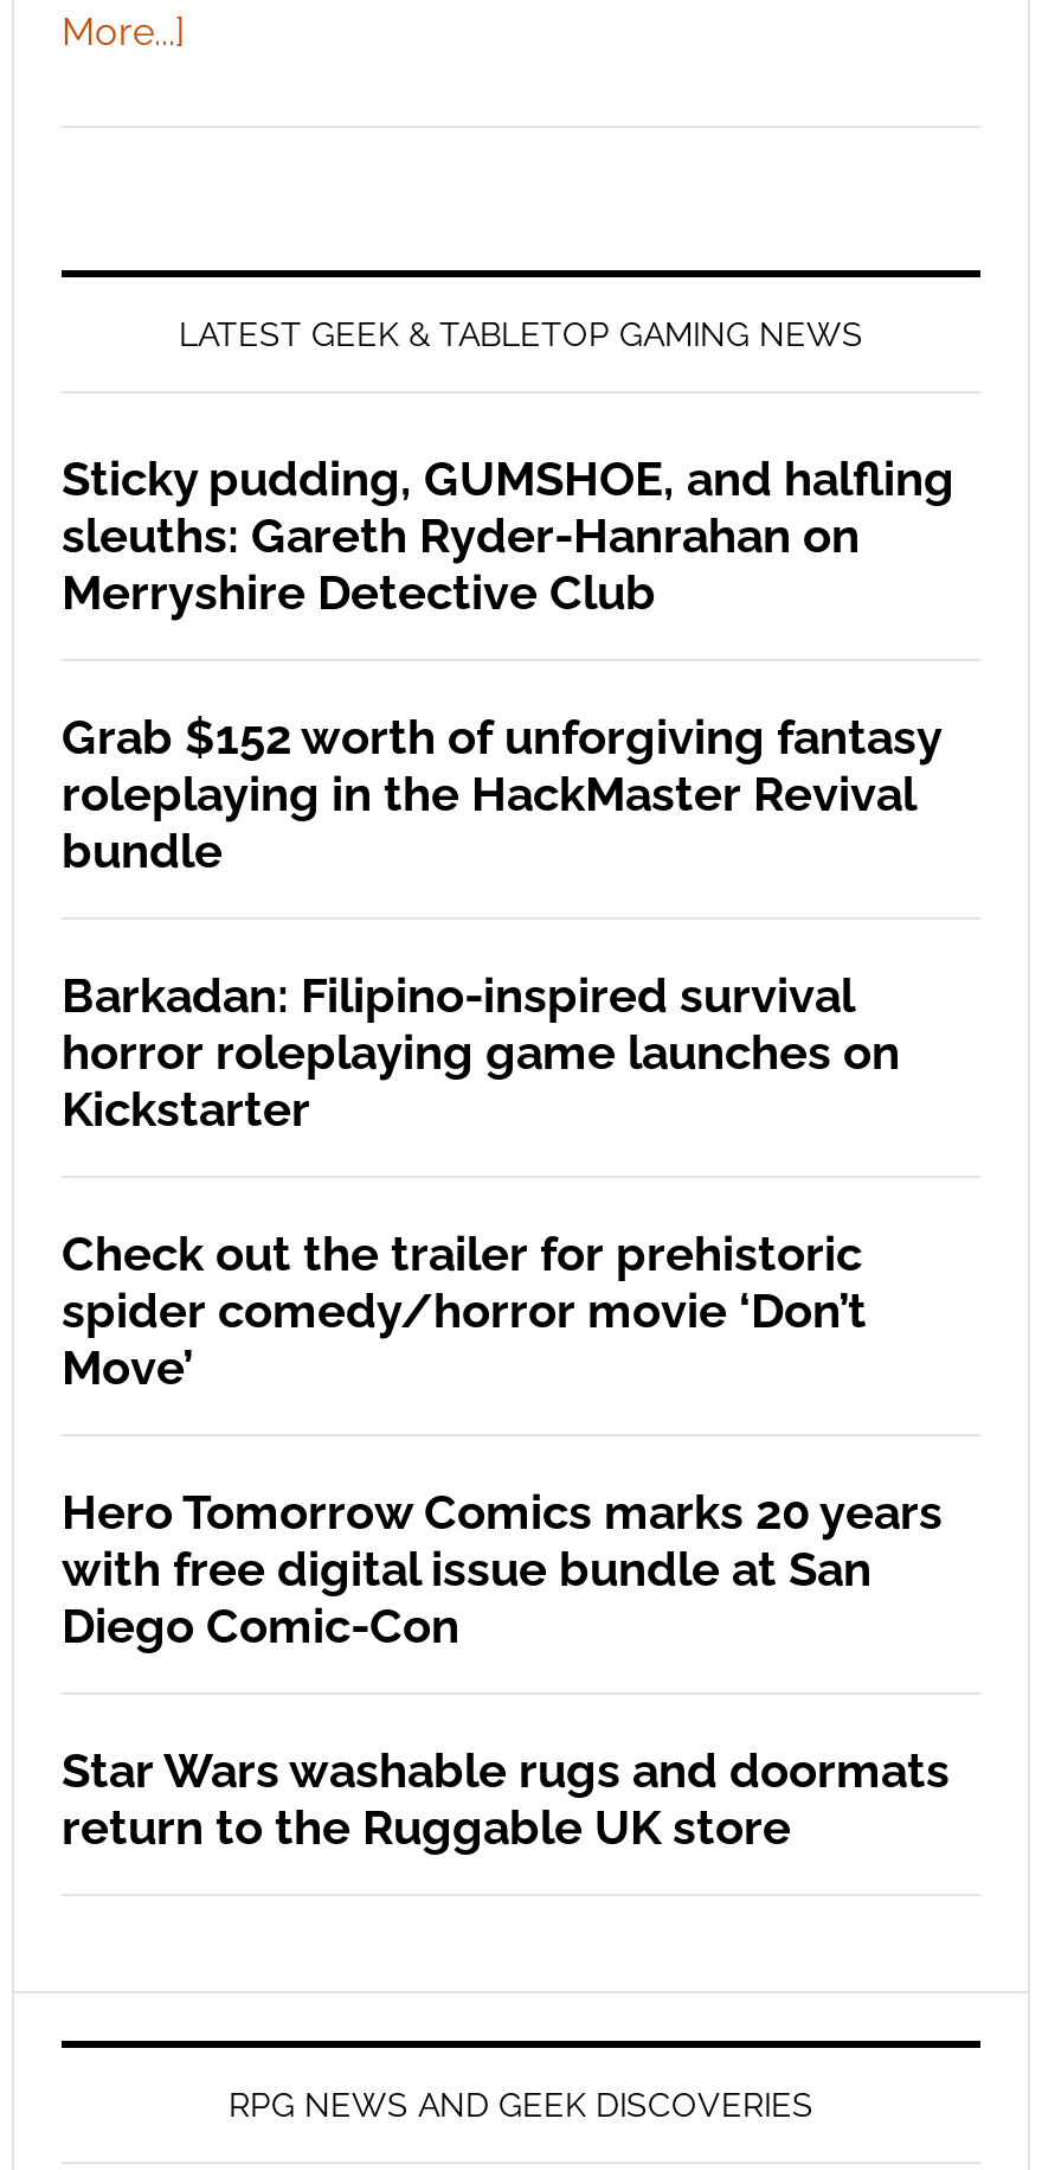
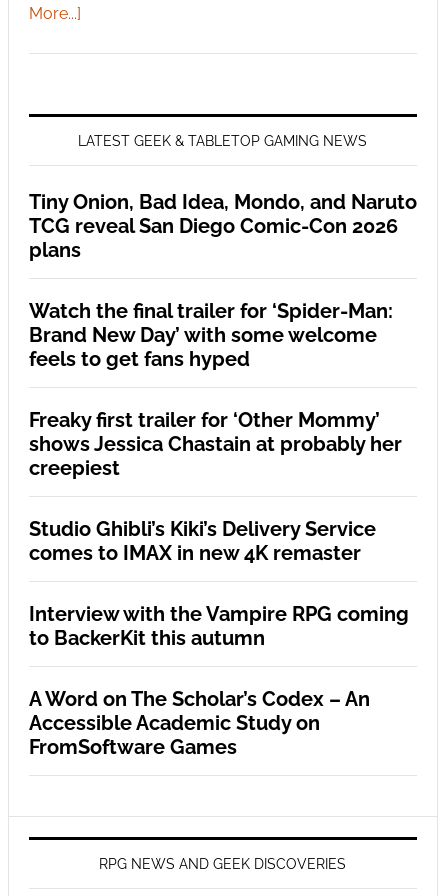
- Sticky pudding, GUMSHOE, and halfling
- sleuths: Gareth Ryder-Hanrahan on
- Merryshire Detective Club
+ Tiny Onion, Bad Idea, Mondo, and Naruto
+ TCG reveal San Diego Comic-Con 2026
+ plans

- Grab $152 worth of unforgiving fantasy
- roleplaying in the HackMaster Revival
- bundle
+ Watch the final trailer for ‘Spider-Man:
+ Brand New Day’ with some welcome
+ feels to get fans hyped

- Barkadan: Filipino-inspired survival
- horror roleplaying game launches on
- Kickstarter
+ Freaky first trailer for ‘Other Mommy’
+ shows Jessica Chastain at probably her
+ creepiest

- Check out the trailer for prehistoric
- spider comedy/horror movie ‘Don’t
- Move’
+ Studio Ghibli’s Kiki’s Delivery Service
+ comes to IMAX in new 4K remaster

- Hero Tomorrow Comics marks 20 years
- with free digital issue bundle at San
- Diego Comic-Con
+ Interview with the Vampire RPG coming
+ to BackerKit this autumn

- Star Wars washable rugs and doormats
- return to the Ruggable UK store
+ A Word on The Scholar’s Codex – An
+ Accessible Academic Study on
+ FromSoftware Games
